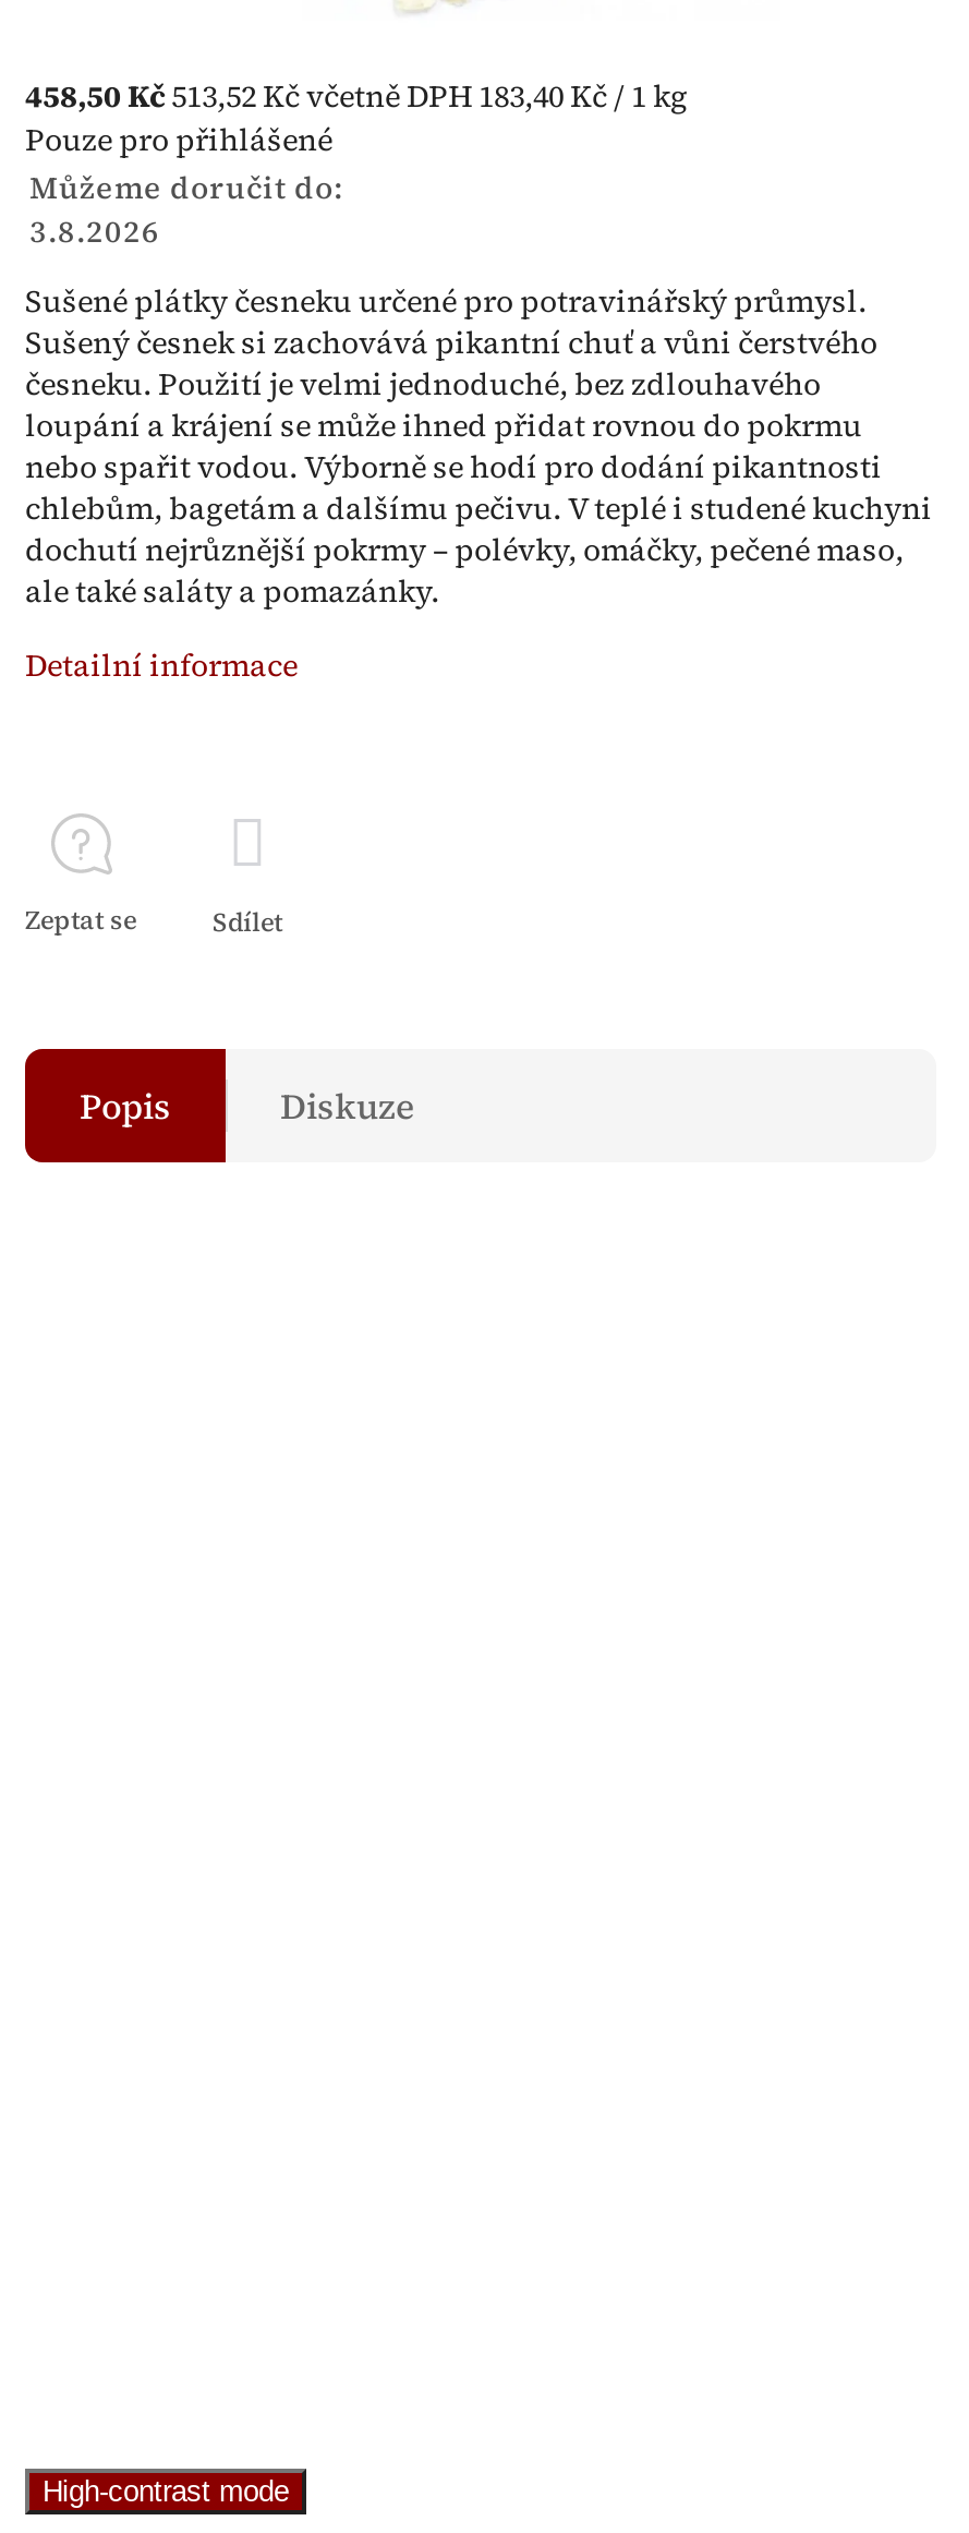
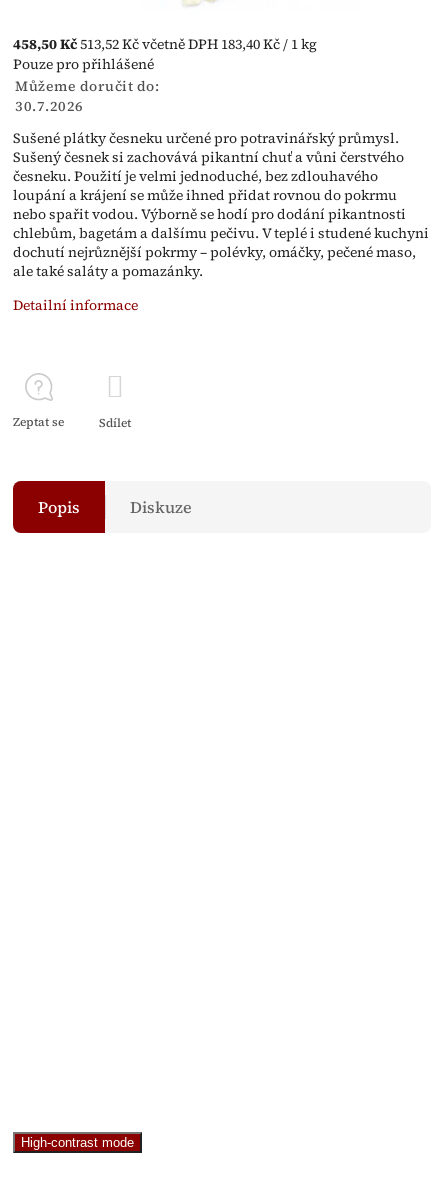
- 3.8.2026
+ 30.7.2026
